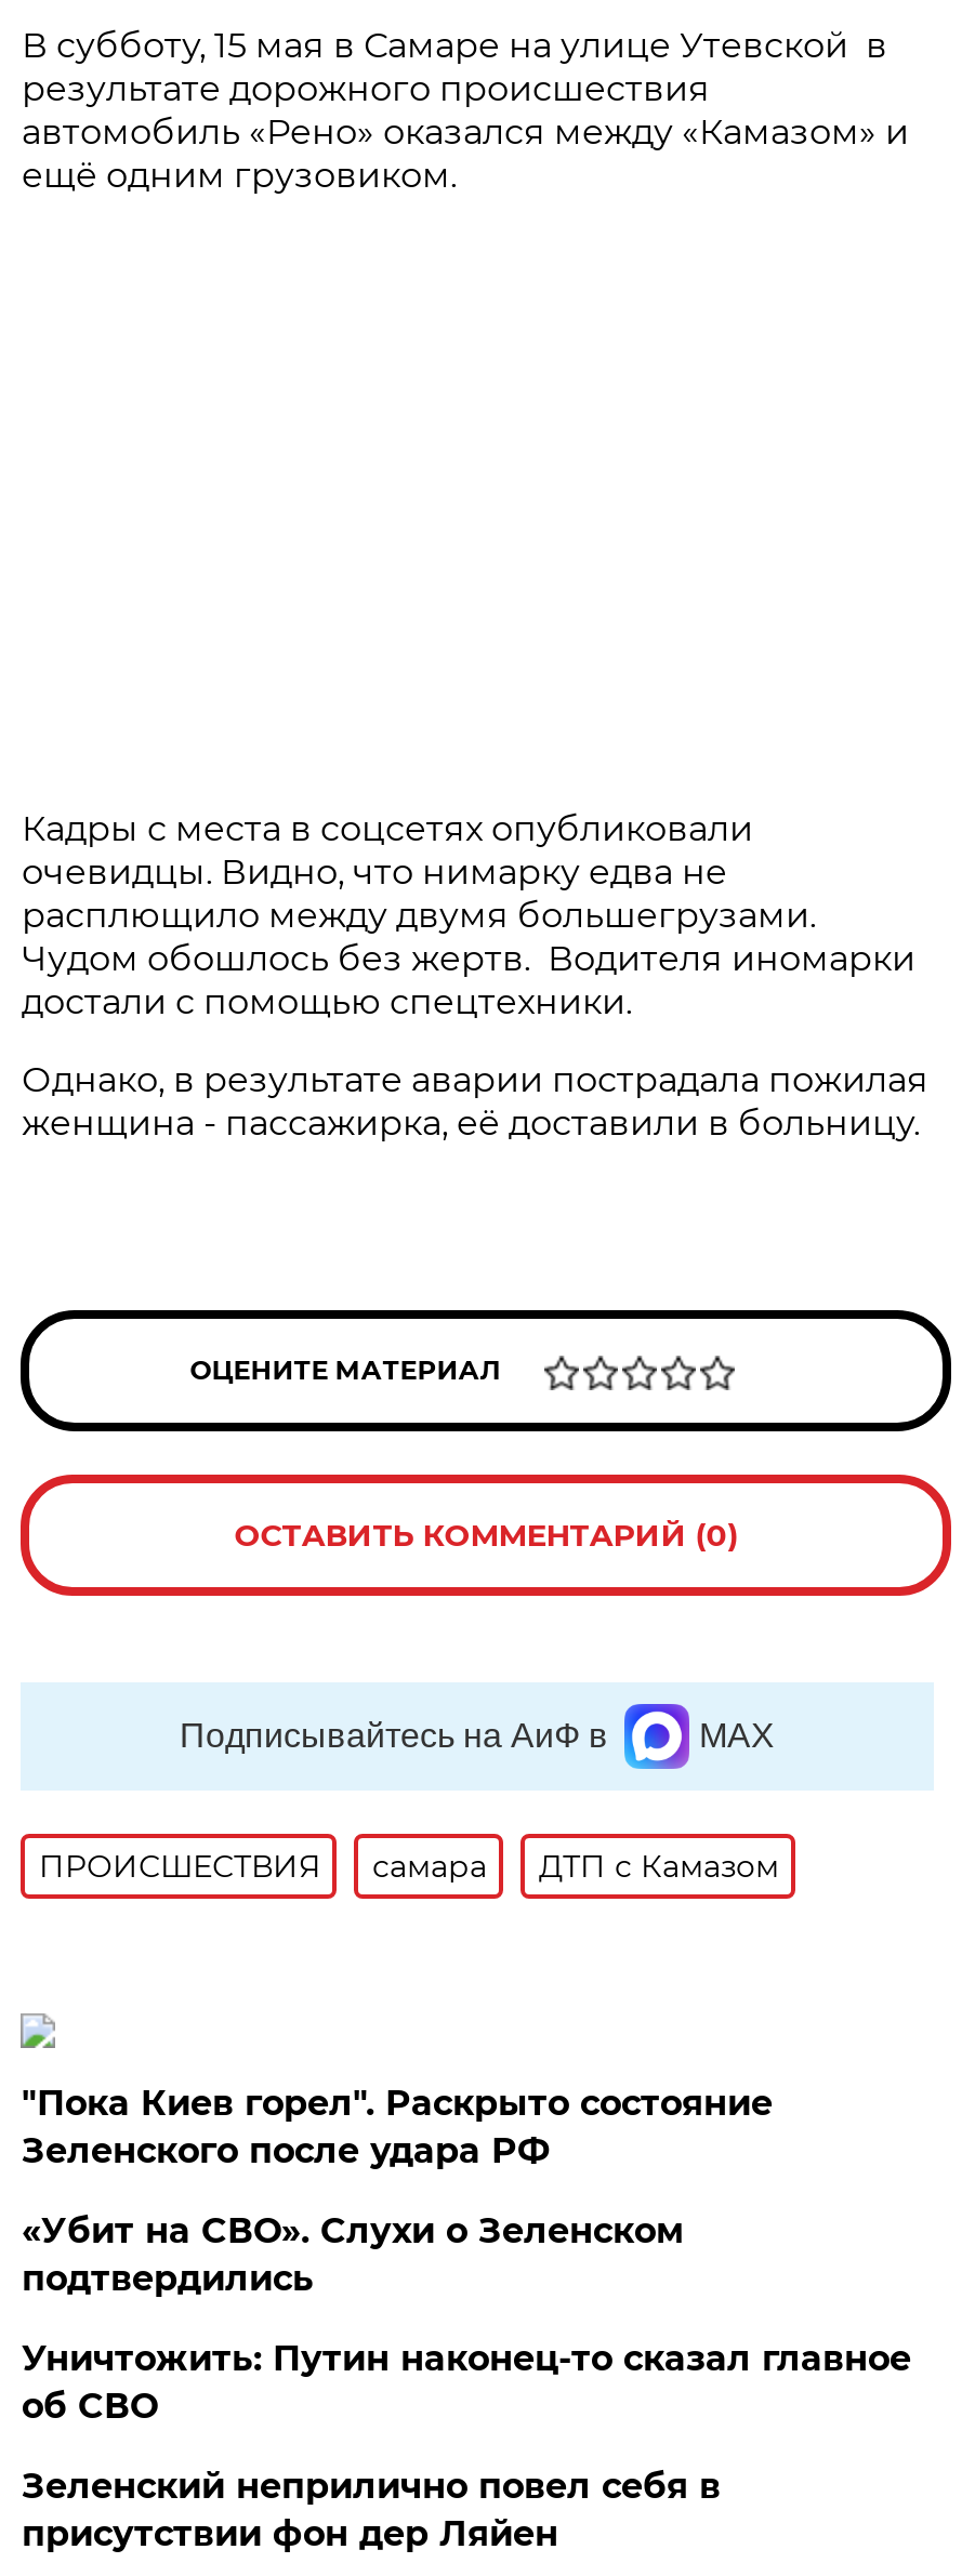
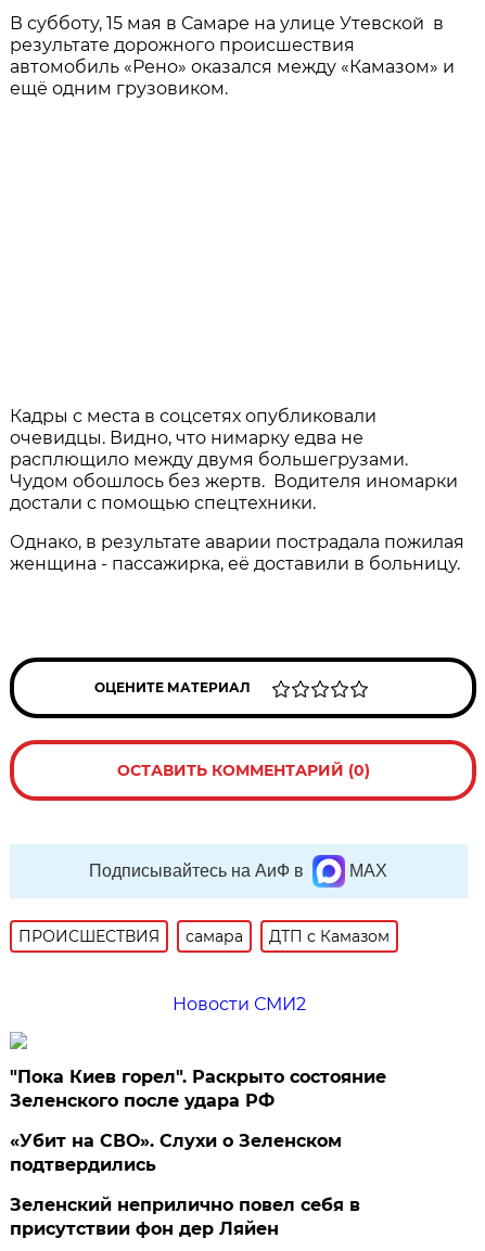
+ Новости СМИ2

moved down: "Пока Киев горел". Раскрыто состояние | Зеленского после удара РФ | «Убит на СВО». Слухи о Зеленском | подтвердились

- Уничтожить: Путин наконец-то сказал главное
- об СВО
